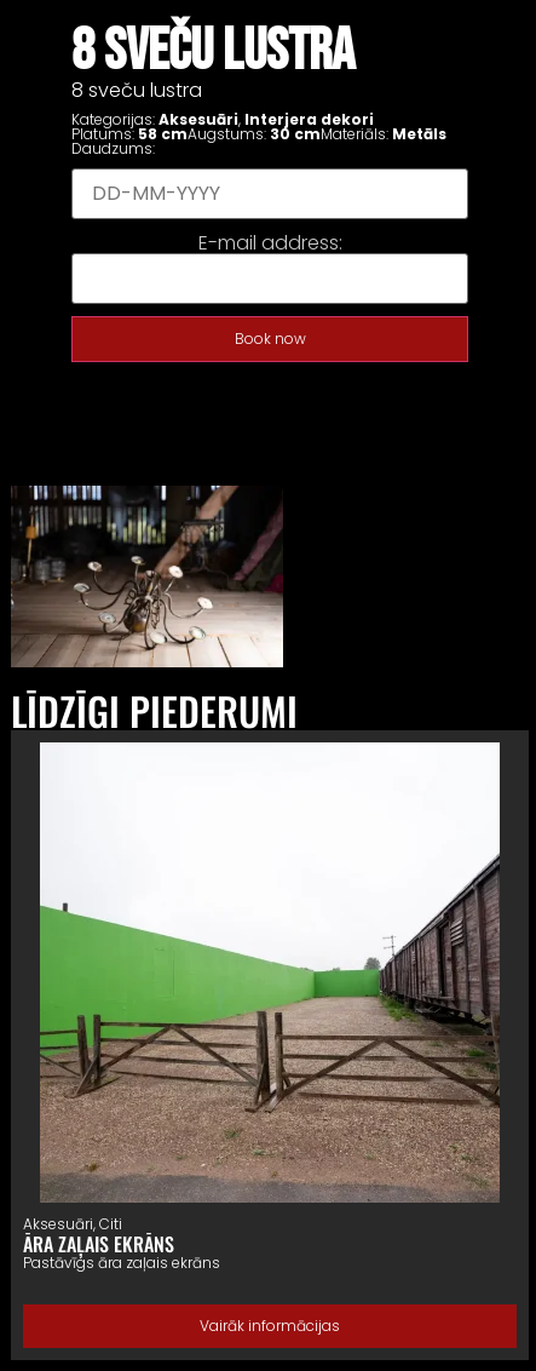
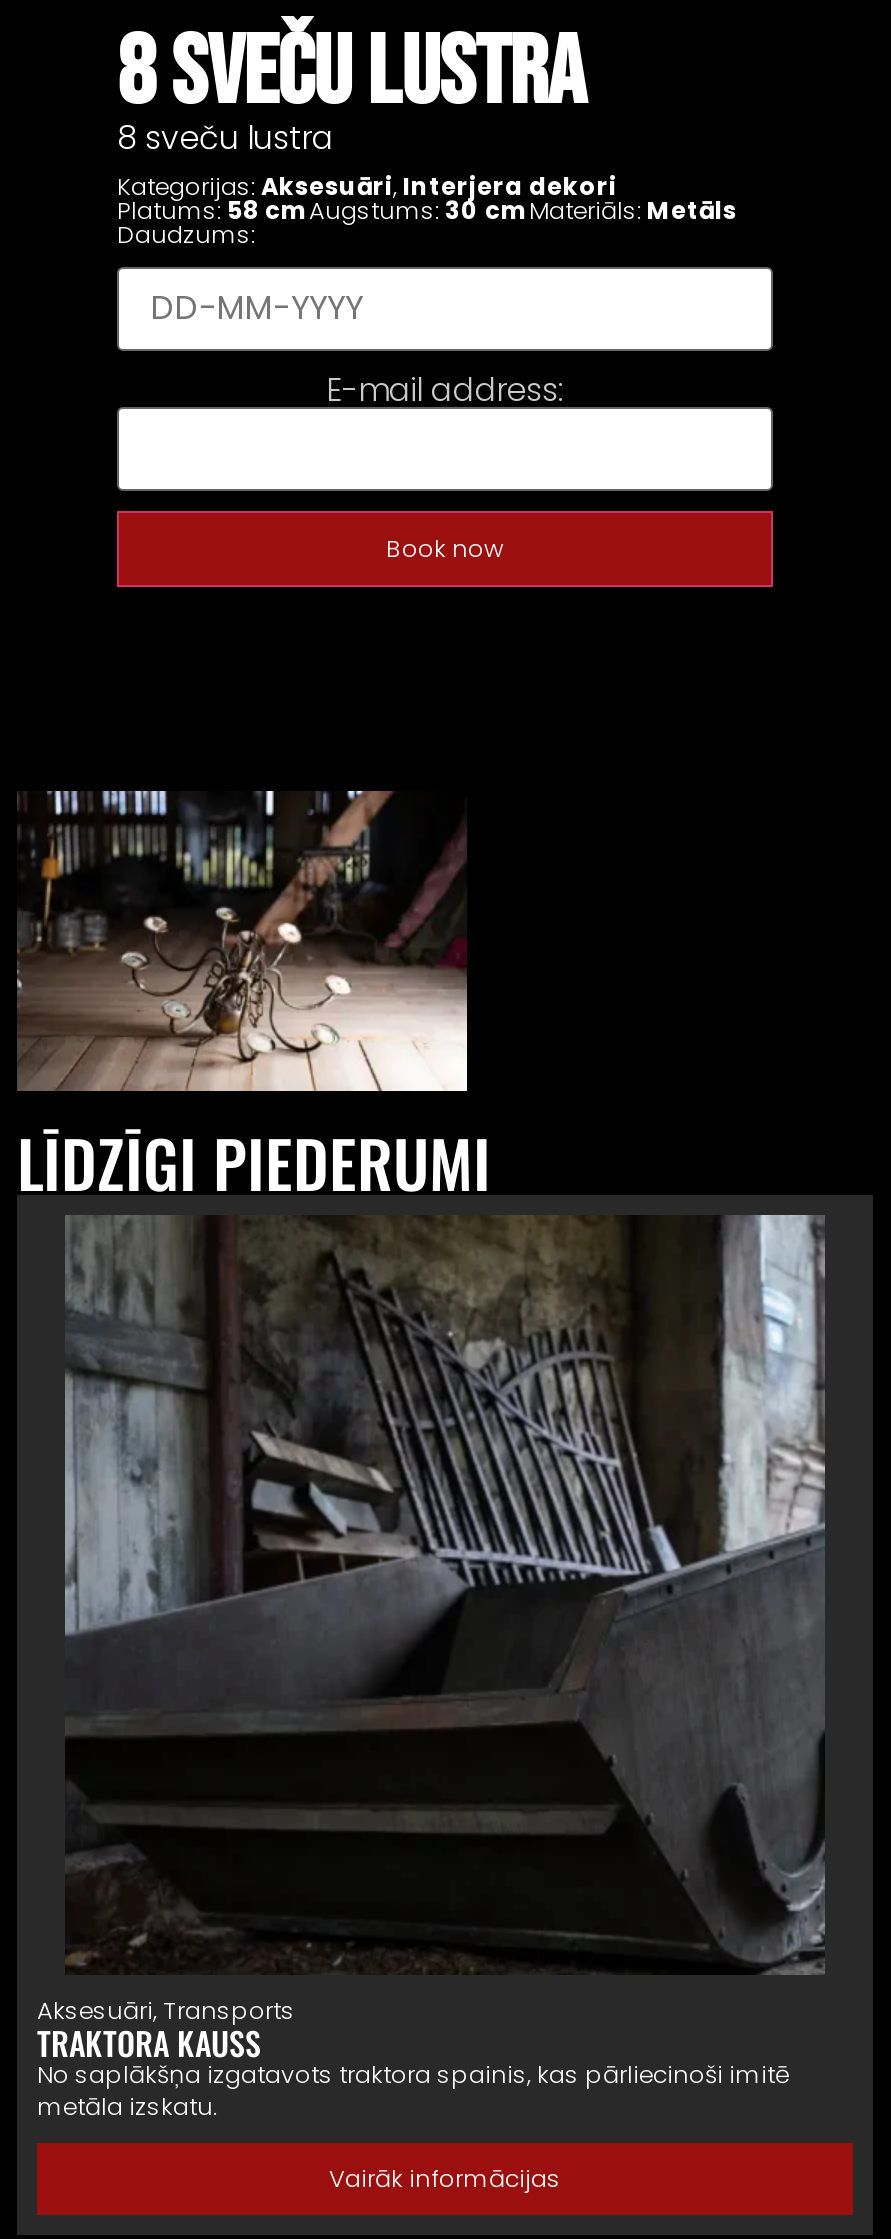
- [image]
- Aksesuāri, Citi
- ĀRA ZAĻAIS EKRĀNS
- Pastāvīgs āra zaļais ekrāns
+ [image]
+ Aksesuāri, Transports
+ TRAKTORA KAUSS
+ No saplākšņa izgatavots traktora spainis, kas pārliecinoši imitē
+ metāla izskatu.
